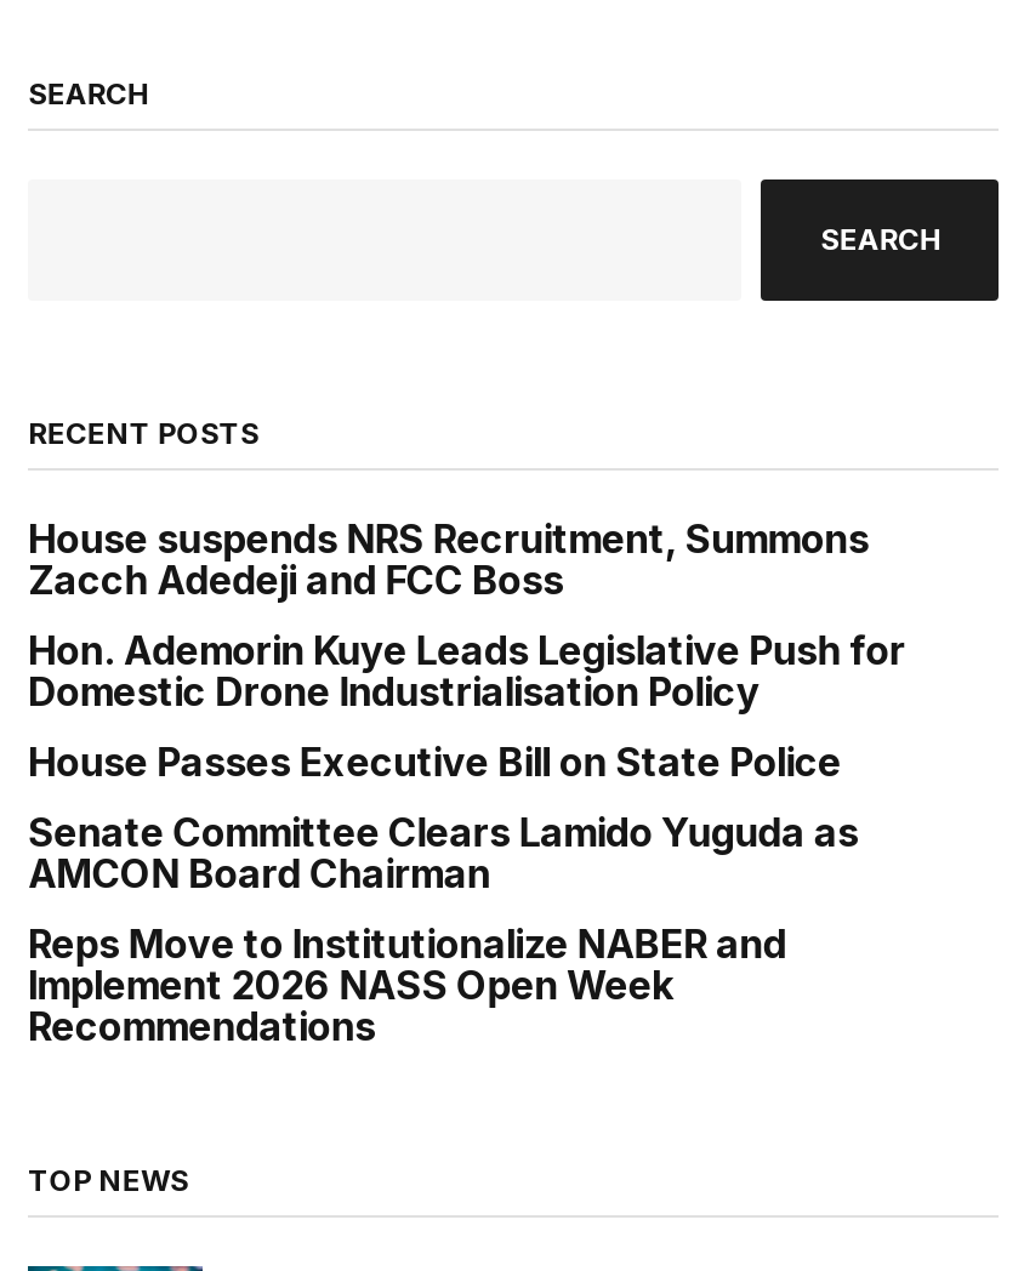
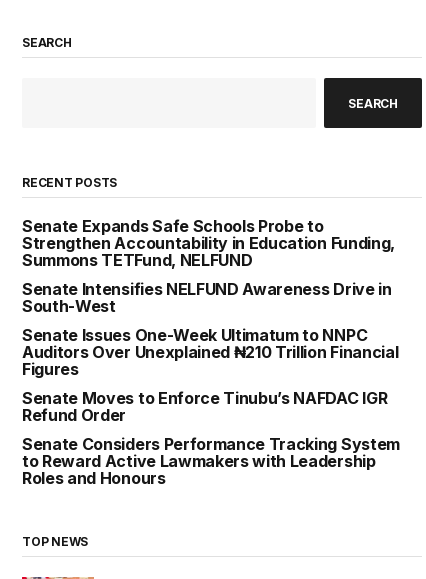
- House suspends NRS Recruitment, Summons
- Zacch Adedeji and FCC Boss
- Hon. Ademorin Kuye Leads Legislative Push for
- Domestic Drone Industrialisation Policy
- House Passes Executive Bill on State Police
- Senate Committee Clears Lamido Yuguda as
- AMCON Board Chairman
- Reps Move to Institutionalize NABER and
- Implement 2026 NASS Open Week
- Recommendations
+ Senate Expands Safe Schools Probe to
+ Strengthen Accountability in Education Funding,
+ Summons TETFund, NELFUND
+ Senate Intensifies NELFUND Awareness Drive in
+ South-West
+ Senate Issues One-Week Ultimatum to NNPC
+ Auditors Over Unexplained ₦210 Trillion Financial
+ Figures
+ Senate Moves to Enforce Tinubu’s NAFDAC IGR
+ Refund Order
+ Senate Considers Performance Tracking System
+ to Reward Active Lawmakers with Leadership
+ Roles and Honours
